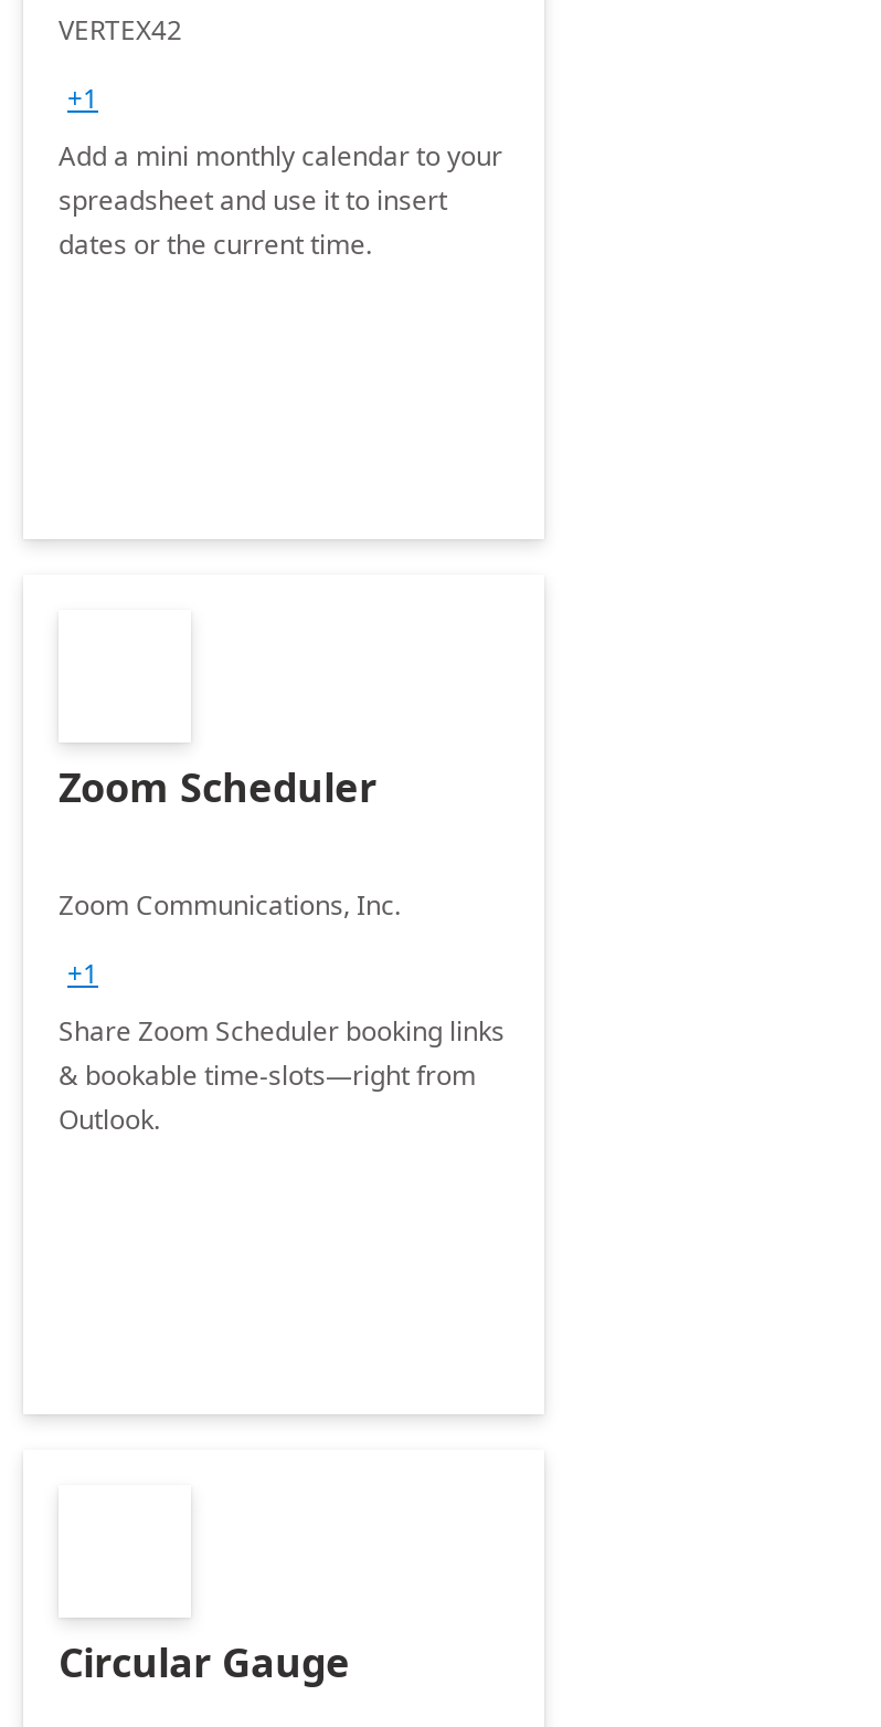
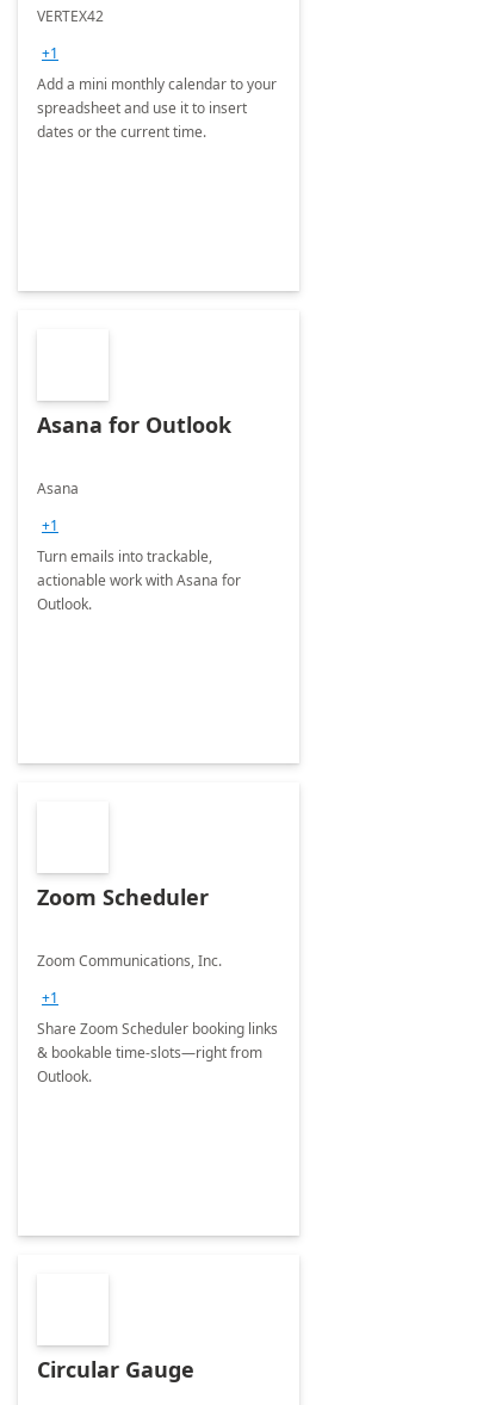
+ Asana for Outlook
+ Asana
+ +1
+ Turn emails into trackable,
+ actionable work with Asana for
+ Outlook.
